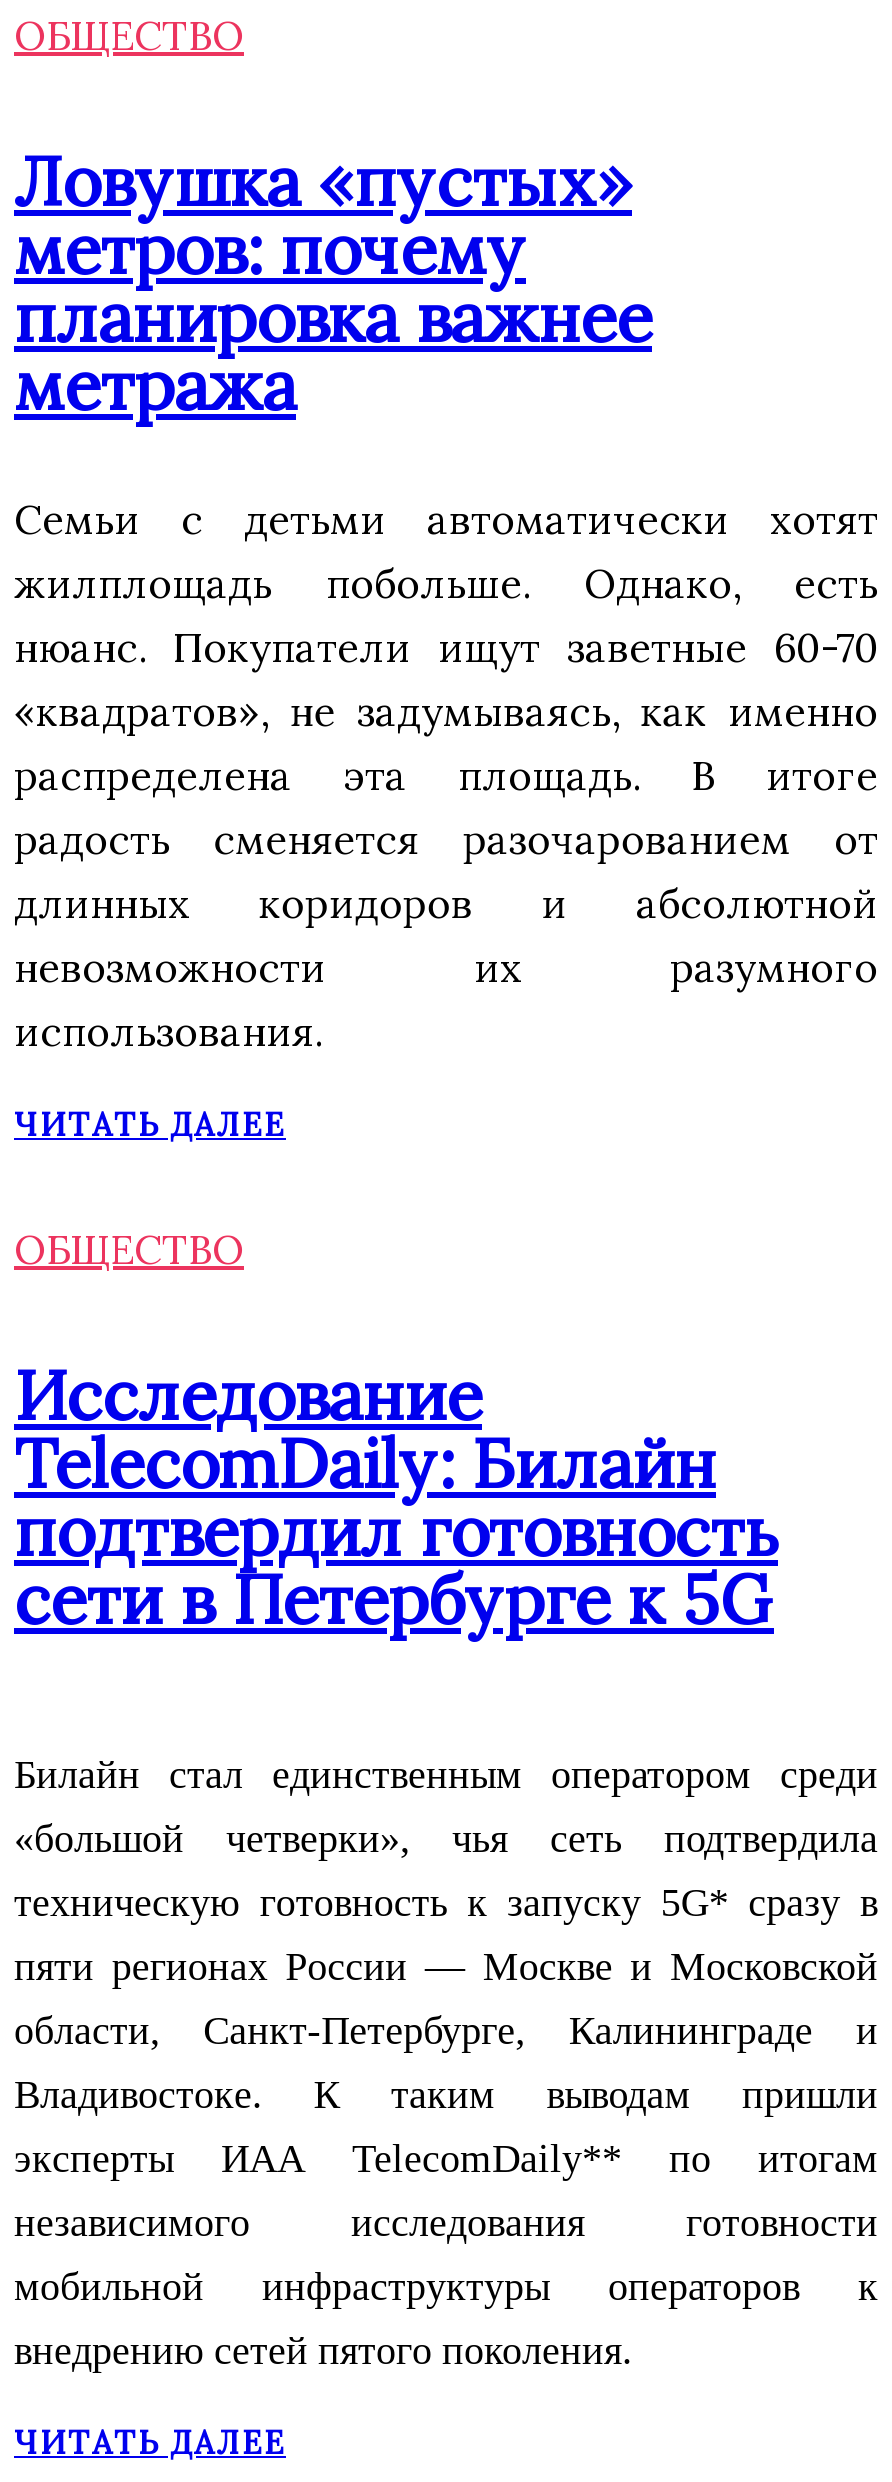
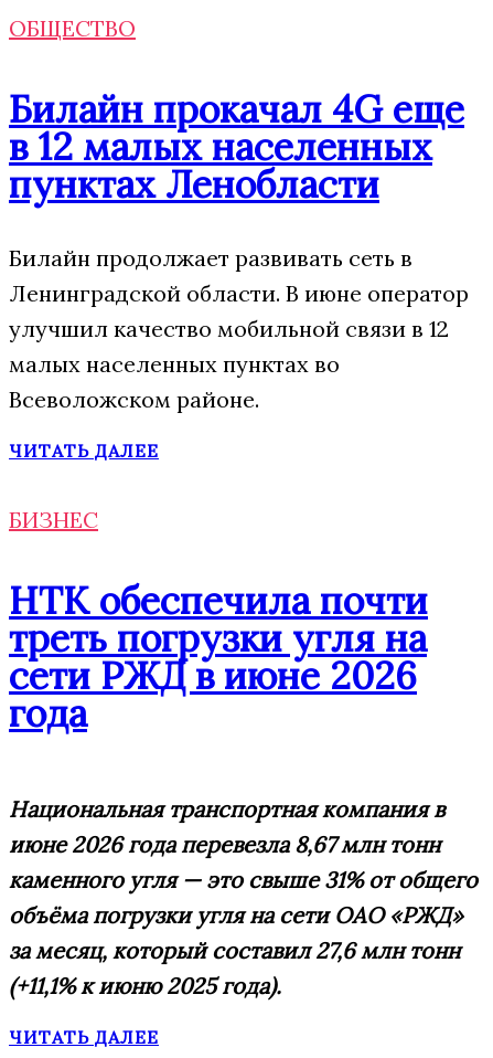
- Ловушка «пустых»
- метров: почему
- планировка важнее
- метража
+ Билайн прокачал 4G еще
+ в 12 малых населенных
+ пунктах Ленобласти

- Семьи с детьми автоматически хотят
- жилплощадь побольше. Однако, есть
- нюанс. Покупатели ищут заветные 60-70
- «квадратов», не задумываясь, как именно
- распределена эта площадь. В итоге
- радость сменяется разочарованием от
- длинных коридоров и абсолютной
- невозможности их разумного
- использования.
+ Билайн продолжает развивать сеть в
+ Ленинградской области. В июне оператор
+ улучшил качество мобильной связи в 12
+ малых населенных пунктах во
+ Всеволожском районе.

- ОБЩЕСТВО
- Исследование
- TelecomDaily: Билайн
- подтвердил готовность
- сети в Петербурге к 5G
- Билайн стал единственным оператором среди
- «большой четверки», чья сеть подтвердила
- техническую готовность к запуску 5G* сразу в
- пяти регионах России — Москве и Московской
- области, Санкт-Петербурге, Калининграде и
- Владивостоке. К таким выводам пришли
- эксперты ИАА TelecomDaily** по итогам
- независимого исследования готовности
- мобильной инфраструктуры операторов к
- внедрению сетей пятого поколения.
+ БИЗНЕС
+ НТК обеспечила почти
+ треть погрузки угля на
+ сети РЖД в июне 2026
+ года
+ Национальная транспортная компания в
+ июне 2026 года перевезла 8,67 млн тонн
+ каменного угля — это свыше 31% от общего
+ объёма погрузки угля на сети ОАО «РЖД»
+ за месяц, который составил 27,6 млн тонн
+ (+11,1% к июню 2025 года).
